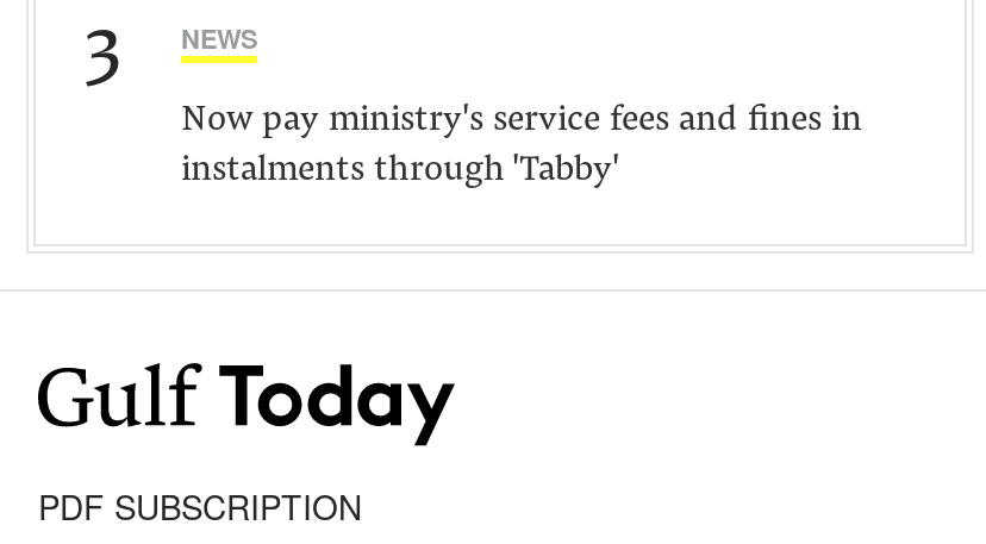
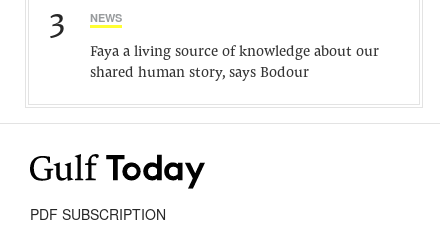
- Now pay ministry's service fees and fines in
- instalments through 'Tabby'
+ Faya a living source of knowledge about our
+ shared human story, says Bodour
